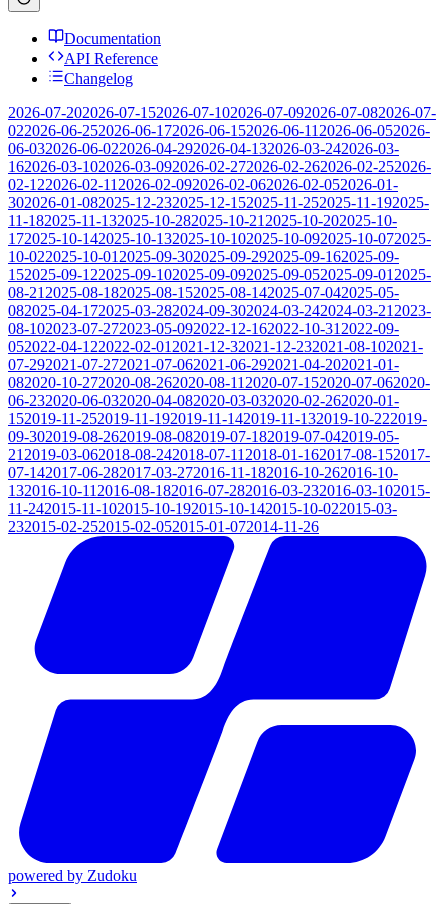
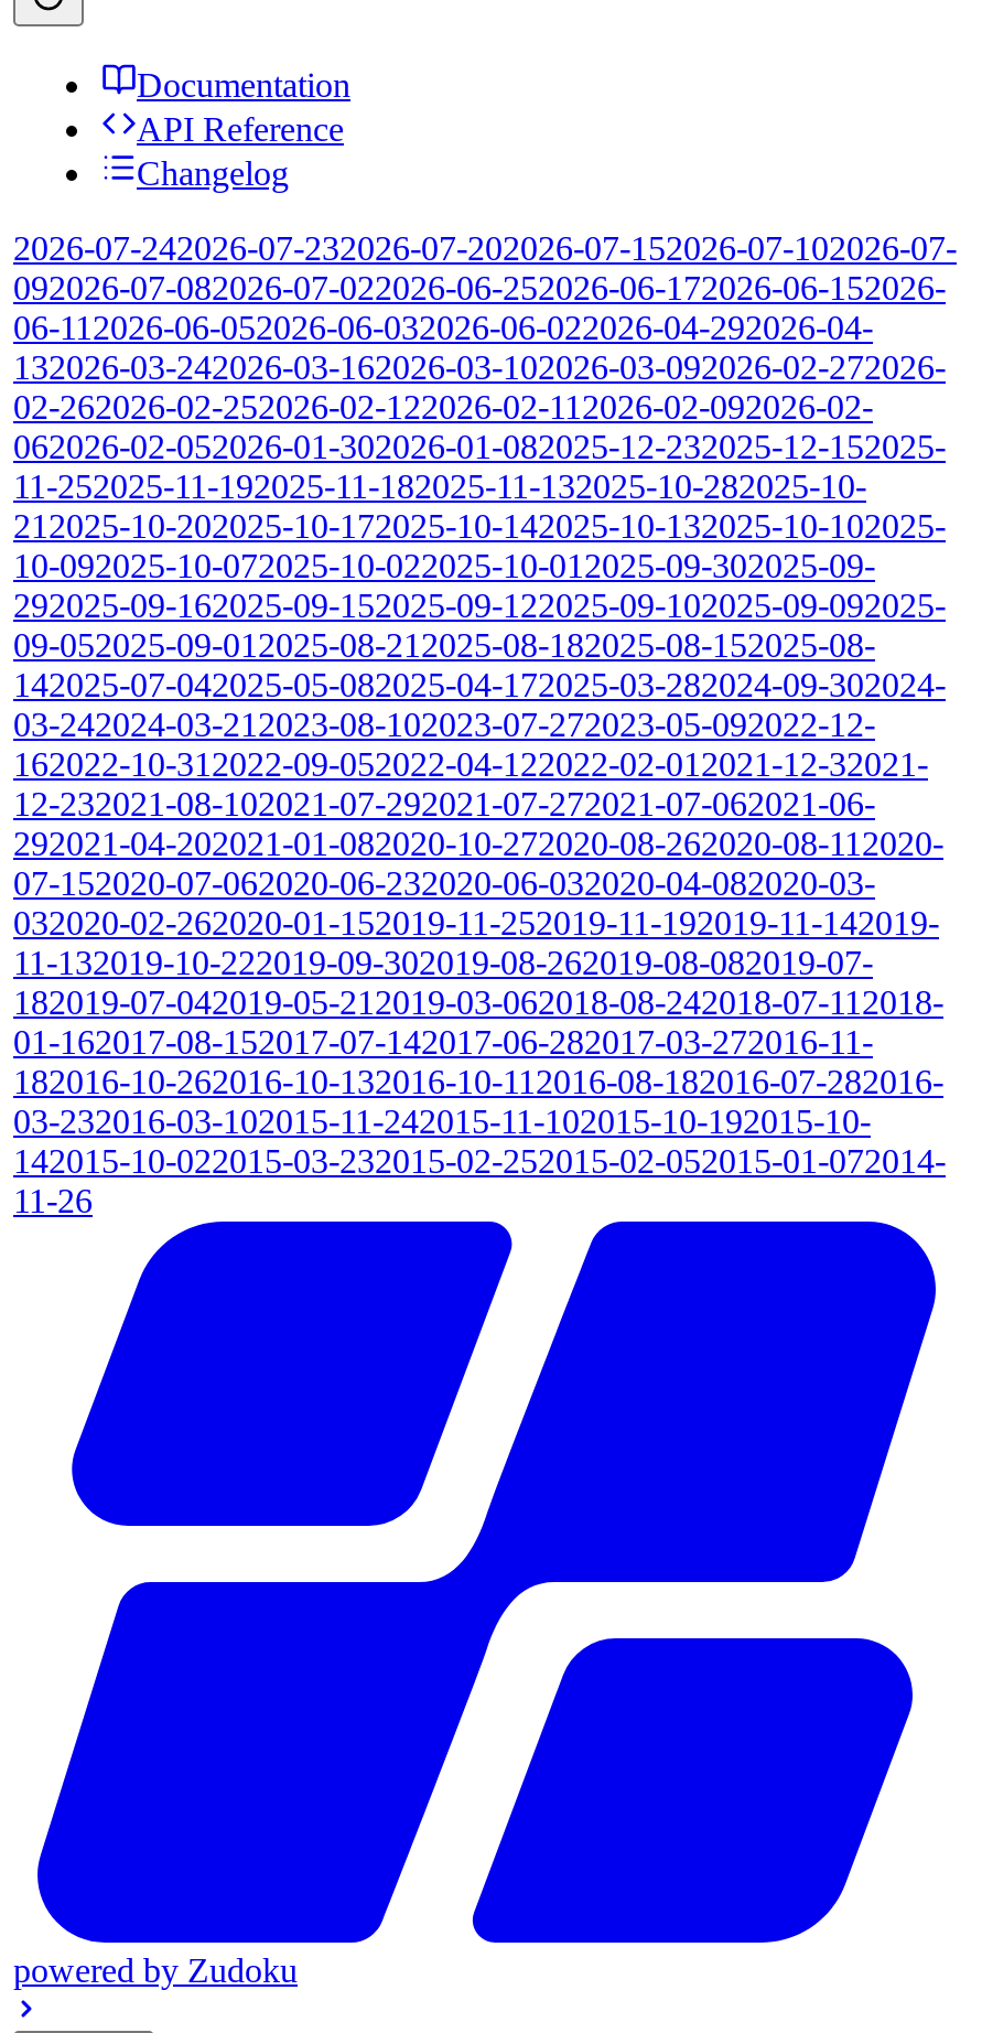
- 2026-07-202026-07-152026-07-102026-07-092026-07-082026-07-
- 022026-06-252026-06-172026-06-152026-06-11 2026-06-052026-
- 06-032026-06-022026-04-292026-04-132026-03-242026-03-
- 162026-03-102026-03-092026-02-272026-02-262026-02-252026-
- 02-122026-02-11 2026-02-092026-02-062026-02-052026-01-
- 302026-01-082025-12-232025-12-152025-11-252025-11-192025-
- 11-182025-11-132025-10-282025-10-21 2025-10-202025-10-
- 172025-10-142025-10-132025-10-102025-10-092025-10-072025-
- 10-022025-10-01 2025-09-302025-09-292025-09-162025-09-
- 152025-09-122025-09-102025-09-092025-09-052025-09-01 2025-
- 08-21 2025-08-182025-08-152025-08-142025-07-042025-05-
- 082025-04-172025-03-282024-09-302024-03-242024-03-21 2023-
- 08-102023-07-272023-05-092022-12-162022-10-31 2022-09-
- 052022-04-122022-02-01 2021-12-32021-12-232021-08-102021-
- 07-292021-07-272021-07-062021-06-292021-04-202021-01-
- 082020-10-272020-08-262020-08-11 2020-07-152020-07-062020-
- 06-232020-06-032020-04-082020-03-032020-02-262020-01-
- 152019-11-252019-11-192019-11-142019-11-132019-10-222019-
- 09-302019-08-262019-08-082019-07-182019-07-042019-05-
- 21 2019-03-062018-08-242018-07-11 2018-01-162017-08-152017-
- 07-142017-06-282017-03-272016-11-182016-10-262016-10-
- 132016-10-11 2016-08-182016-07-282016-03-232016-03-102015-
- 11-242015-11-102015-10-192015-10-142015-10-022015-03-
- 232015-02-252015-02-052015-01-072014-11-26
+ 2026-07-242026-07-232026-07-202026-07-152026-07-102026-07-
+ 092026-07-082026-07-022026-06-252026-06-172026-06-152026-
+ 06-11 2026-06-052026-06-032026-06-022026-04-292026-04-
+ 132026-03-242026-03-162026-03-102026-03-092026-02-272026-
+ 02-262026-02-252026-02-122026-02-11 2026-02-092026-02-
+ 062026-02-052026-01-302026-01-082025-12-232025-12-152025-
+ 11-252025-11-192025-11-182025-11-132025-10-282025-10-
+ 21 2025-10-202025-10-172025-10-142025-10-132025-10-102025-
+ 10-092025-10-072025-10-022025-10-01 2025-09-302025-09-
+ 292025-09-162025-09-152025-09-122025-09-102025-09-092025-
+ 09-052025-09-01 2025-08-21 2025-08-182025-08-152025-08-
+ 142025-07-042025-05-082025-04-172025-03-282024-09-302024-
+ 03-242024-03-21 2023-08-102023-07-272023-05-092022-12-
+ 162022-10-31 2022-09-052022-04-122022-02-01 2021-12-32021-
+ 12-232021-08-102021-07-292021-07-272021-07-062021-06-
+ 292021-04-202021-01-082020-10-272020-08-262020-08-11 2020-
+ 07-152020-07-062020-06-232020-06-032020-04-082020-03-
+ 032020-02-262020-01-152019-11-252019-11-192019-11-142019-
+ 11-132019-10-222019-09-302019-08-262019-08-082019-07-
+ 182019-07-042019-05-21 2019-03-062018-08-242018-07-11 2018-
+ 01-162017-08-152017-07-142017-06-282017-03-272016-11-
+ 182016-10-262016-10-132016-10-11 2016-08-182016-07-282016-
+ 03-232016-03-102015-11-242015-11-102015-10-192015-10-
+ 142015-10-022015-03-232015-02-252015-02-052015-01-072014-
+ 11-26
